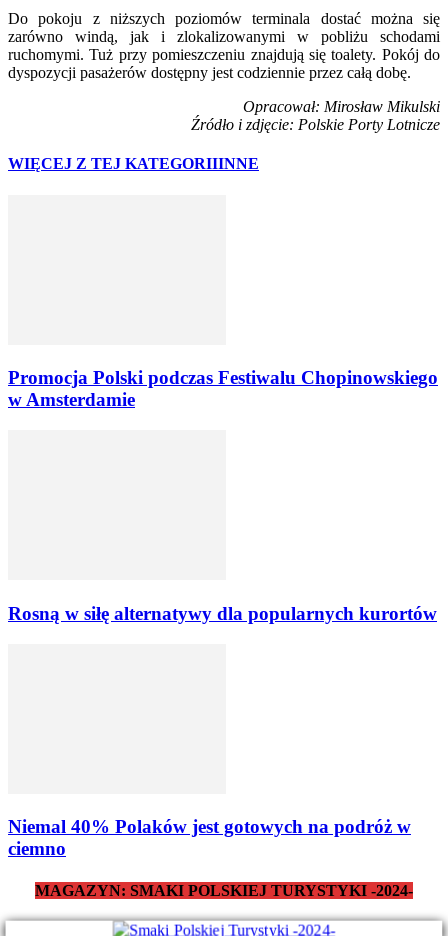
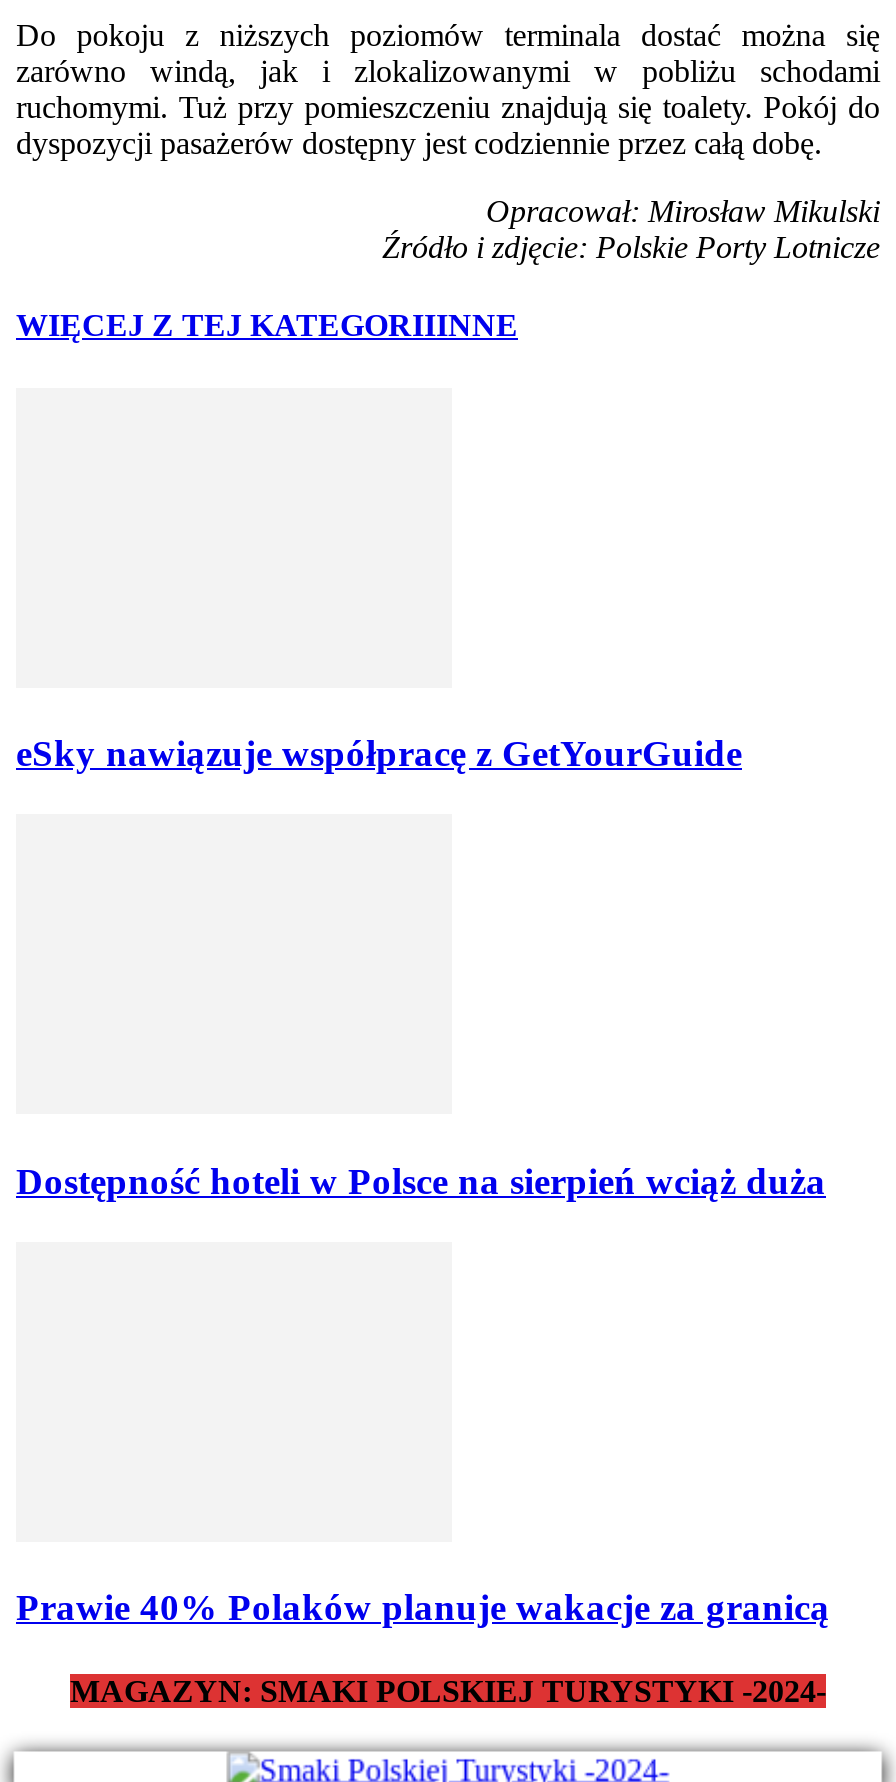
- Promocja Polski podczas Festiwalu Chopinowskiego
- w Amsterdamie
+ eSky nawiązuje współpracę z GetYourGuide

- Rosną w siłę alternatywy dla popularnych kurortów
+ Dostępność hoteli w Polsce na sierpień wciąż duża

- Niemal 40% Polaków jest gotowych na podróż w
- ciemno
+ Prawie 40% Polaków planuje wakacje za granicą
